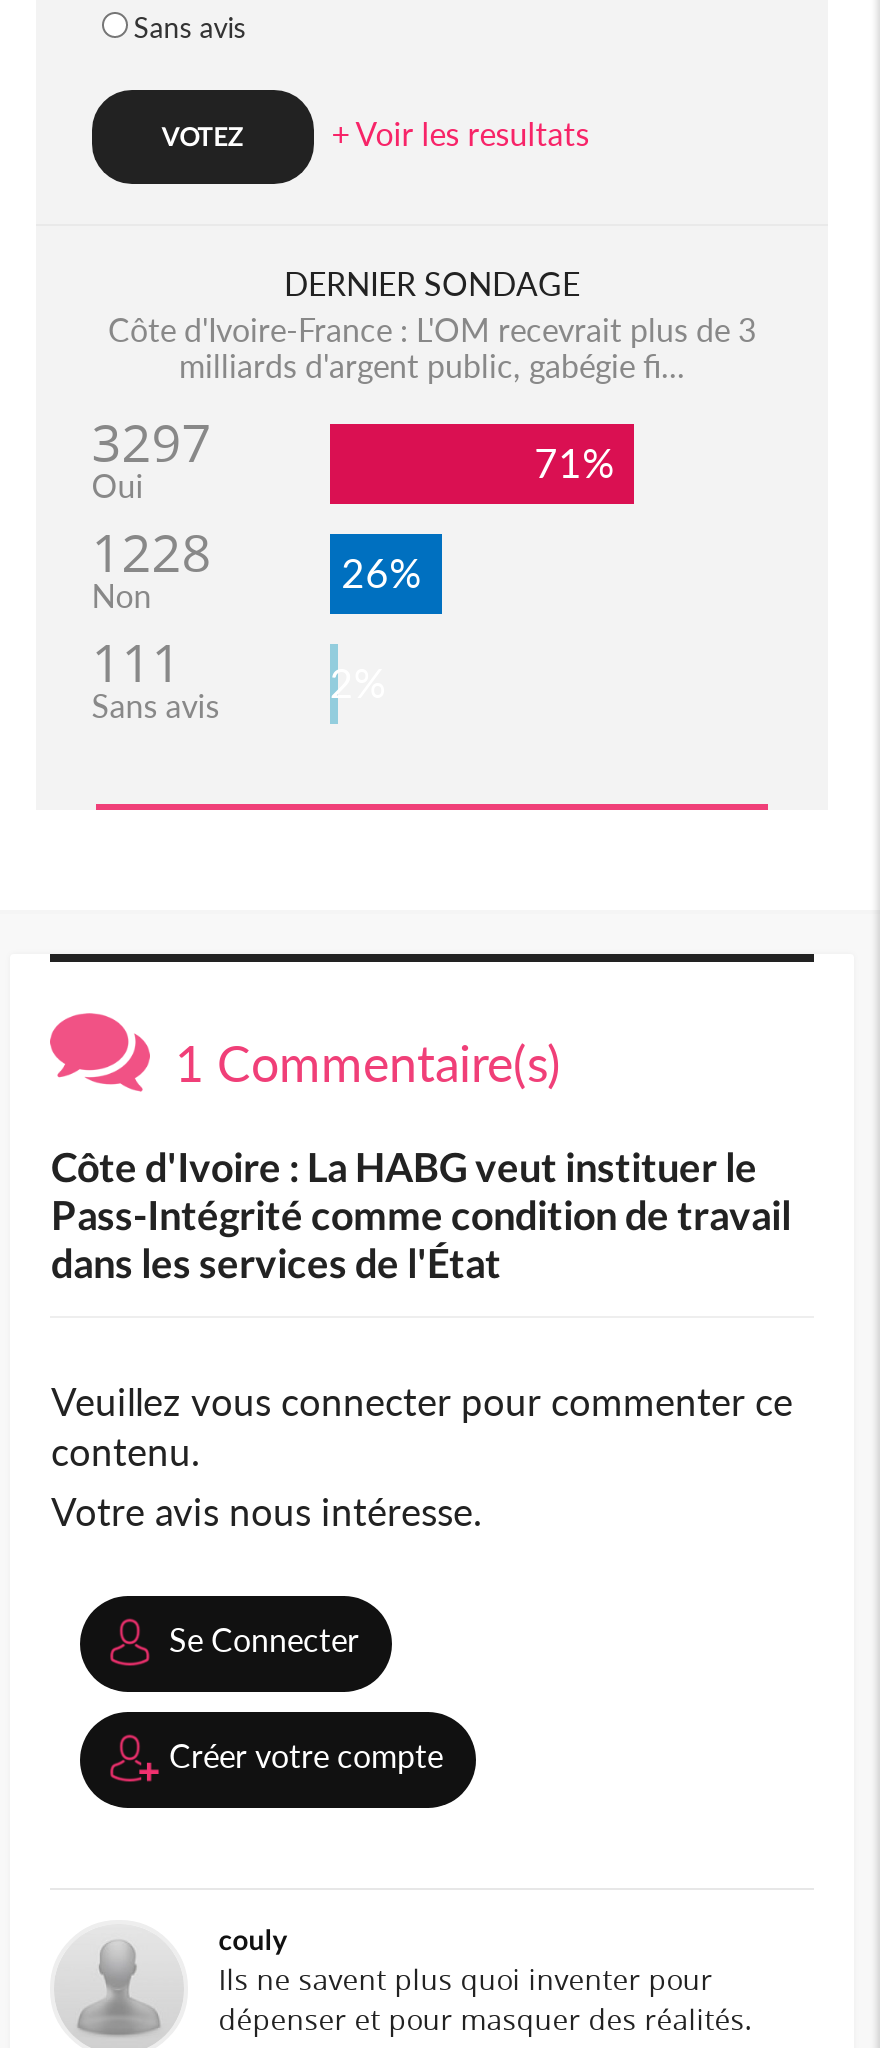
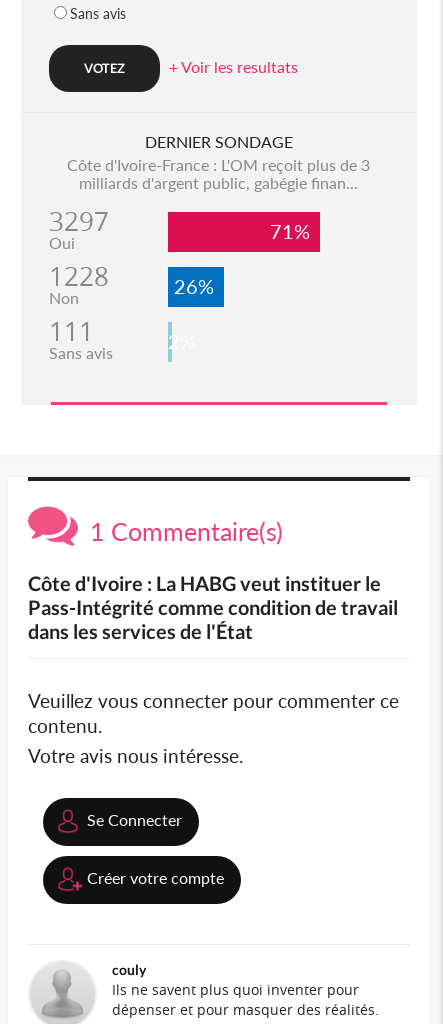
- Côte d'Ivoire-France : L'OM recevrait plus de 3
+ Côte d'Ivoire-France : L'OM reçoit plus de 3

- milliards d'argent public, gabégie fi...
+ milliards d'argent public, gabégie finan...
